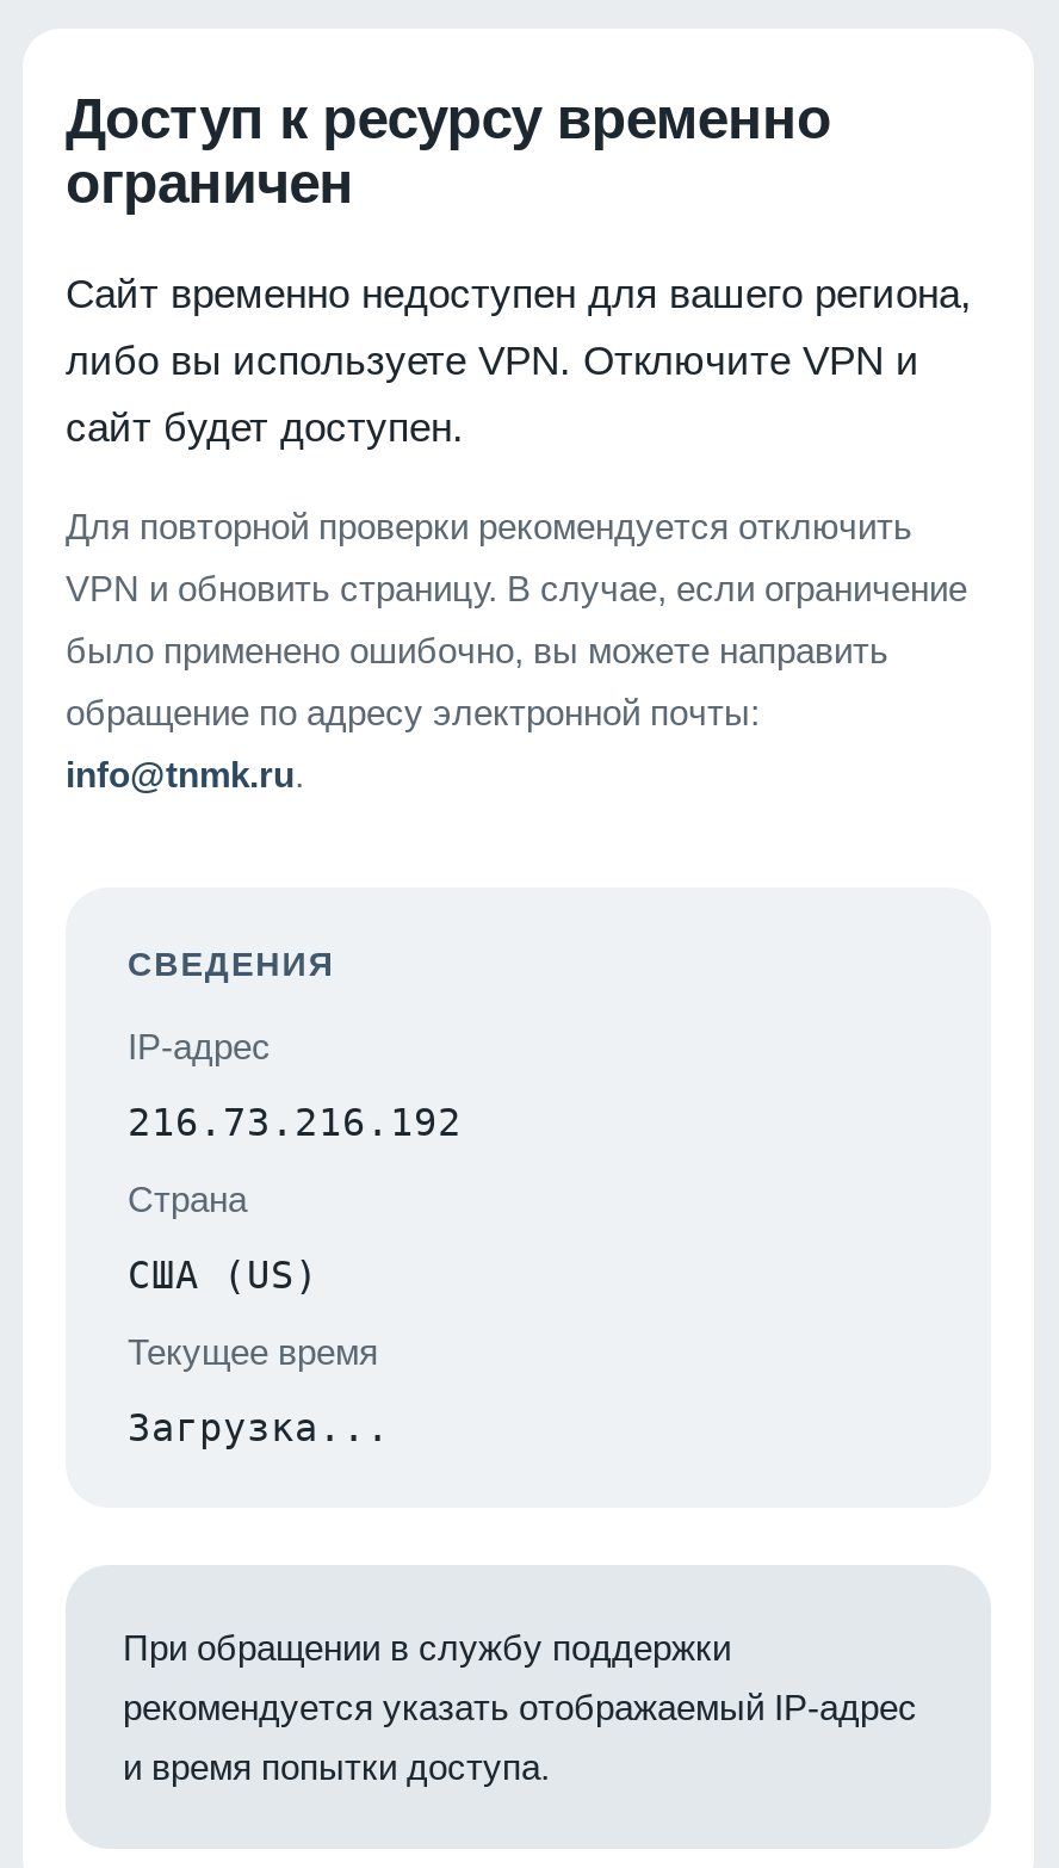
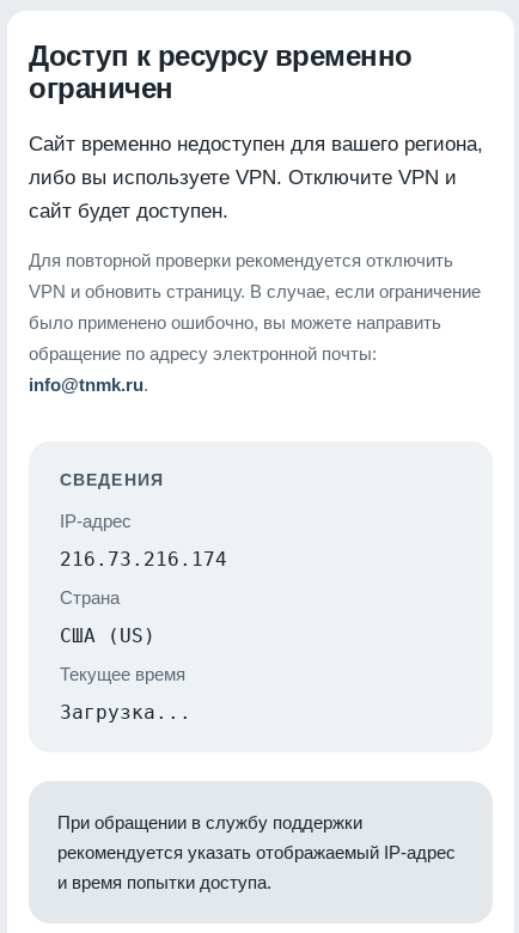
- 216.73.216.192
+ 216.73.216.174
